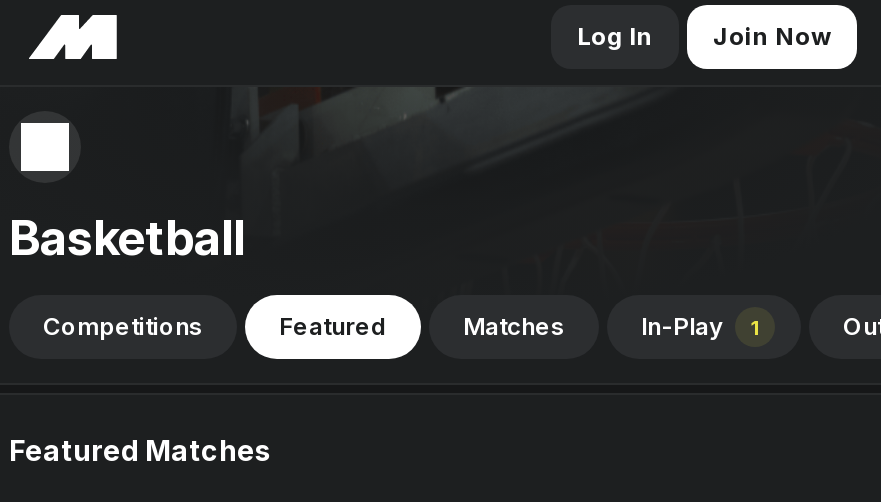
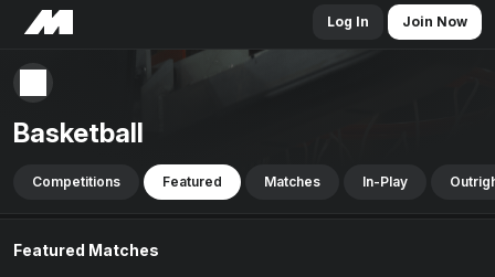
- 1
